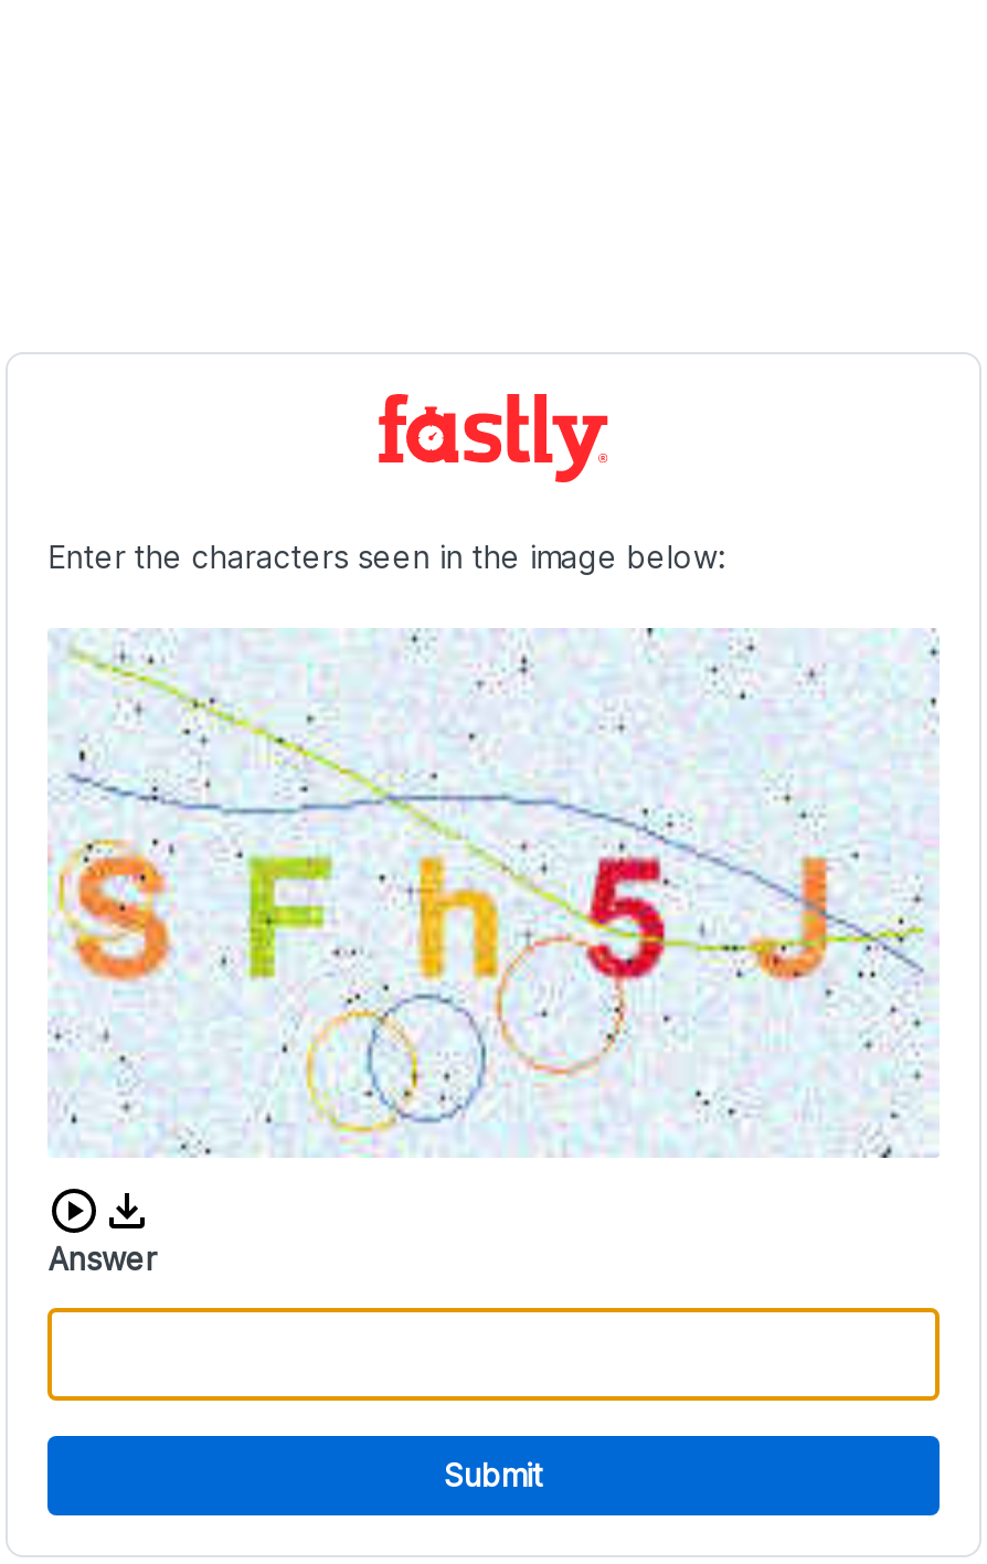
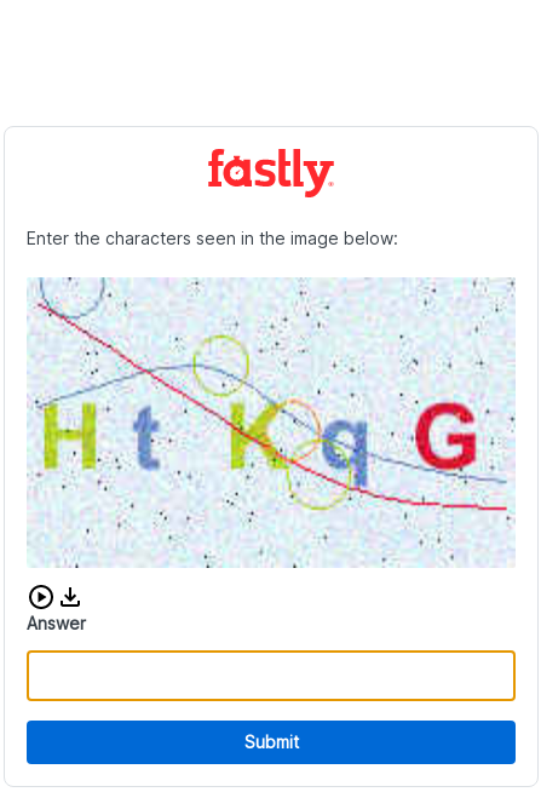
- [image]
+ [image]
